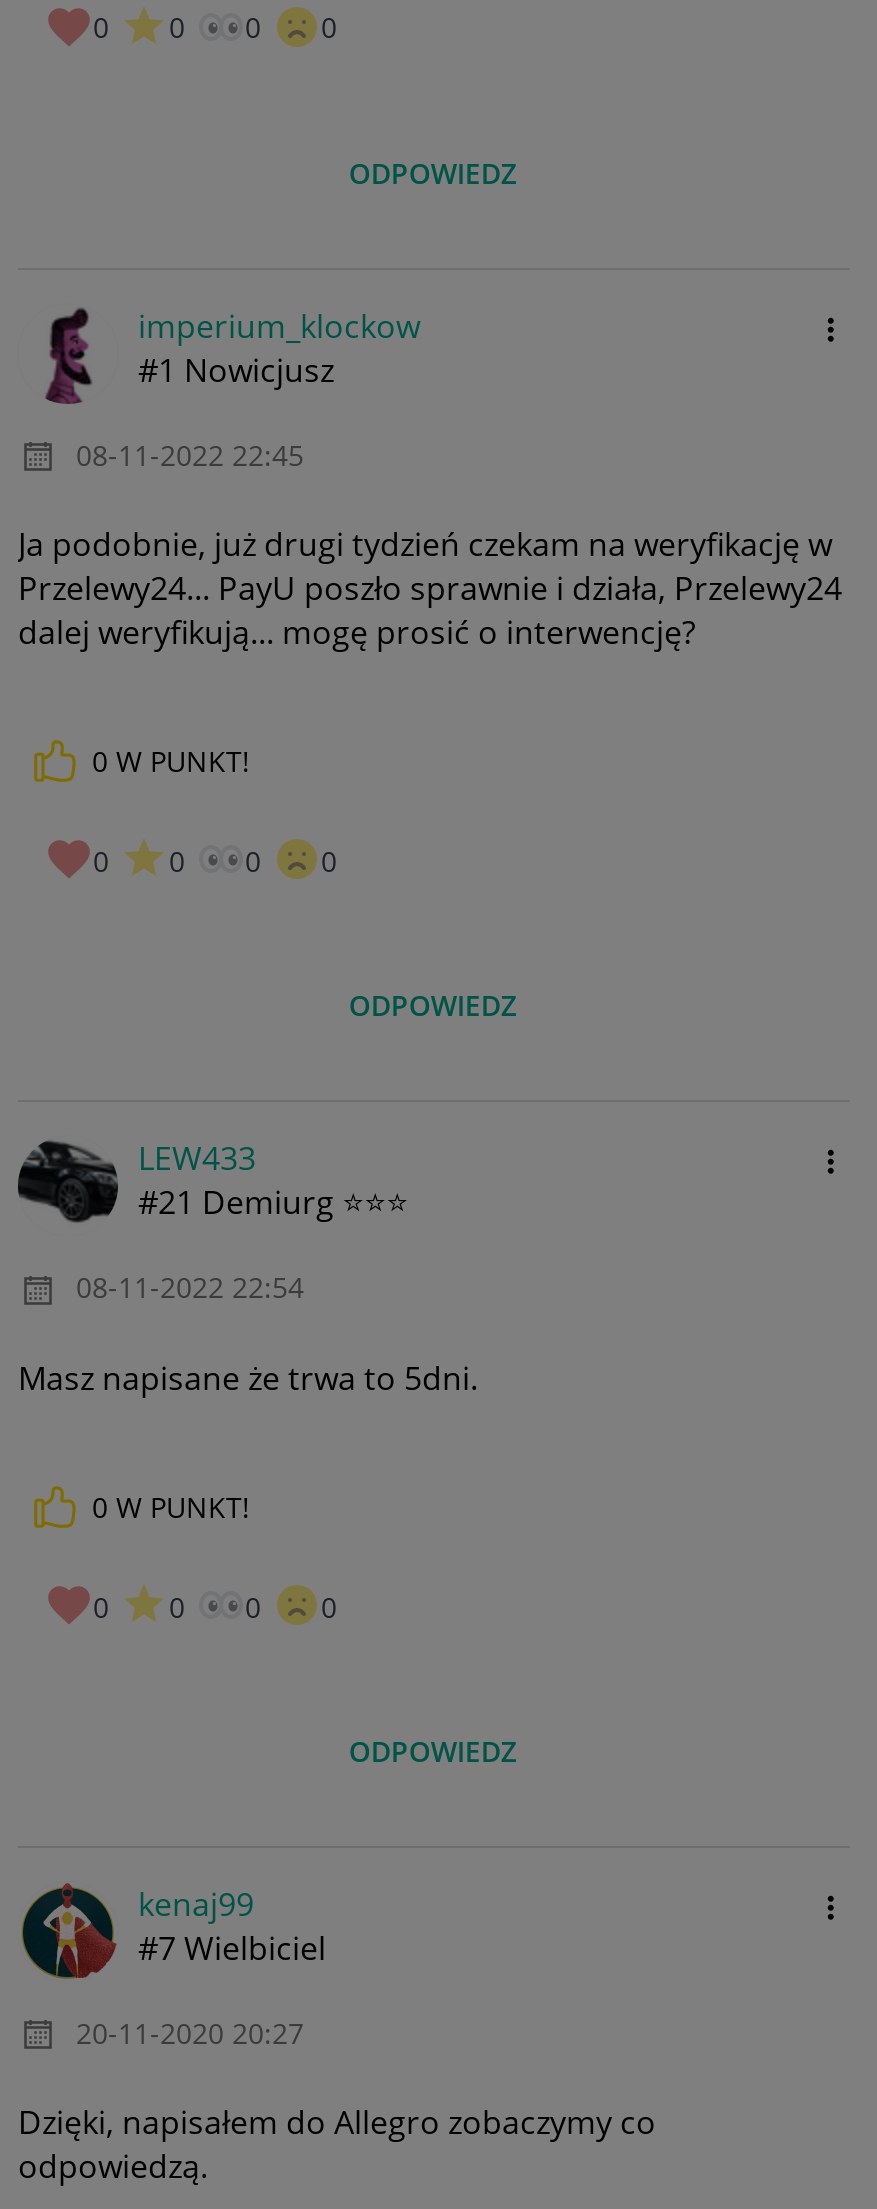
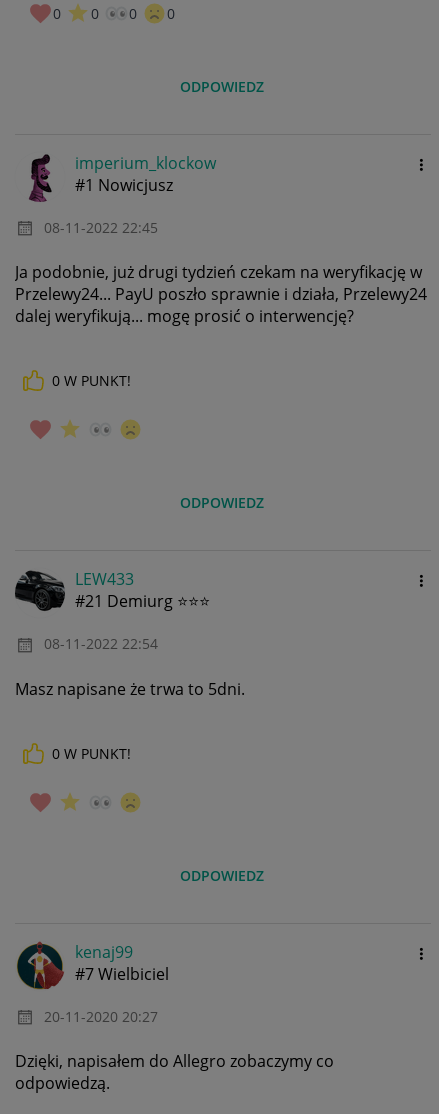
- 0
- 0
- 0
- 0

- 0
- 0
- 0
- 0
